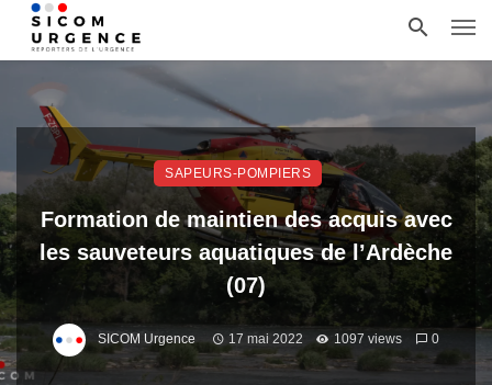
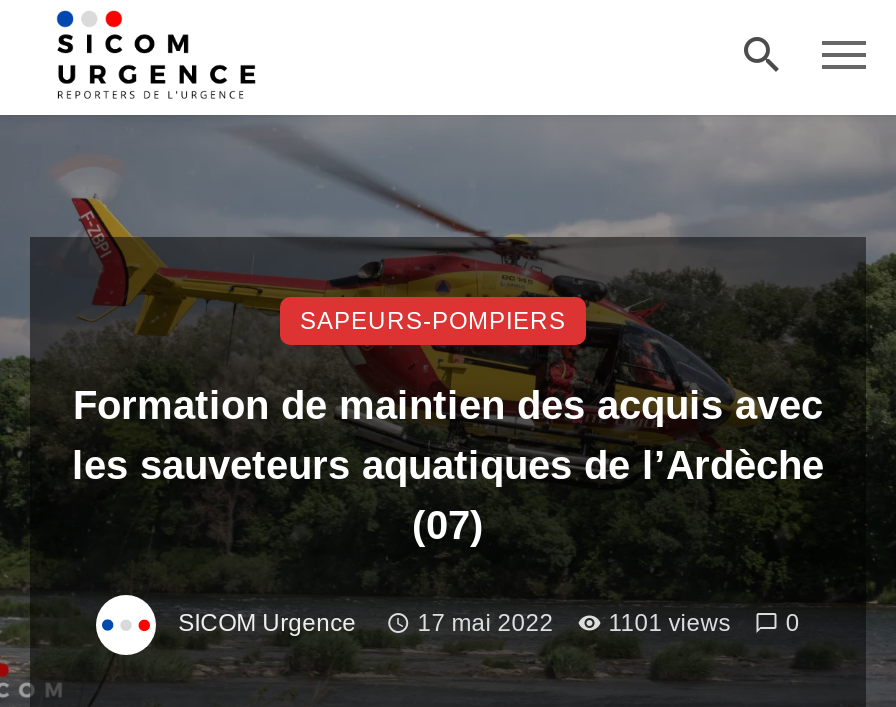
- 17 mai 2022 1097 views 0
+ 17 mai 2022 1101 views 0
